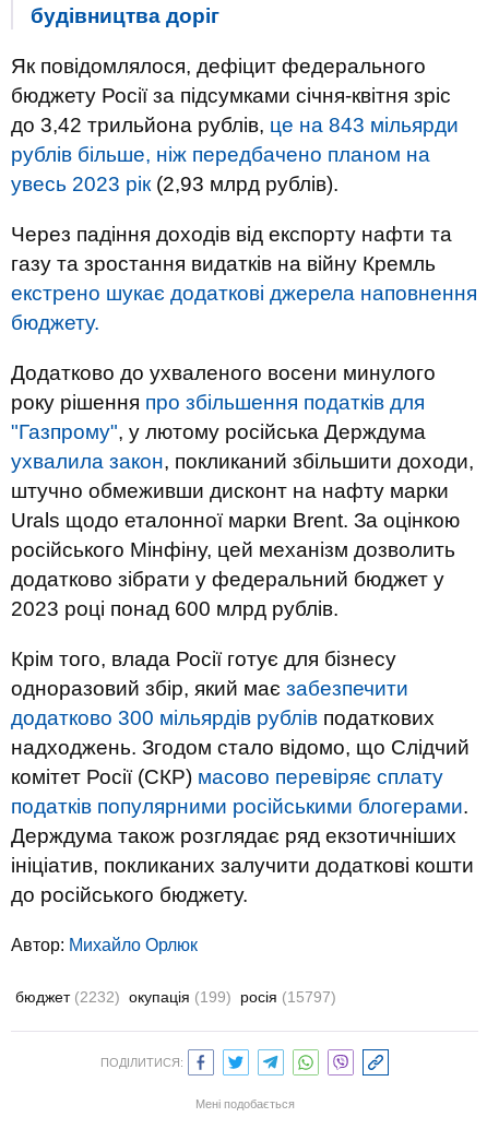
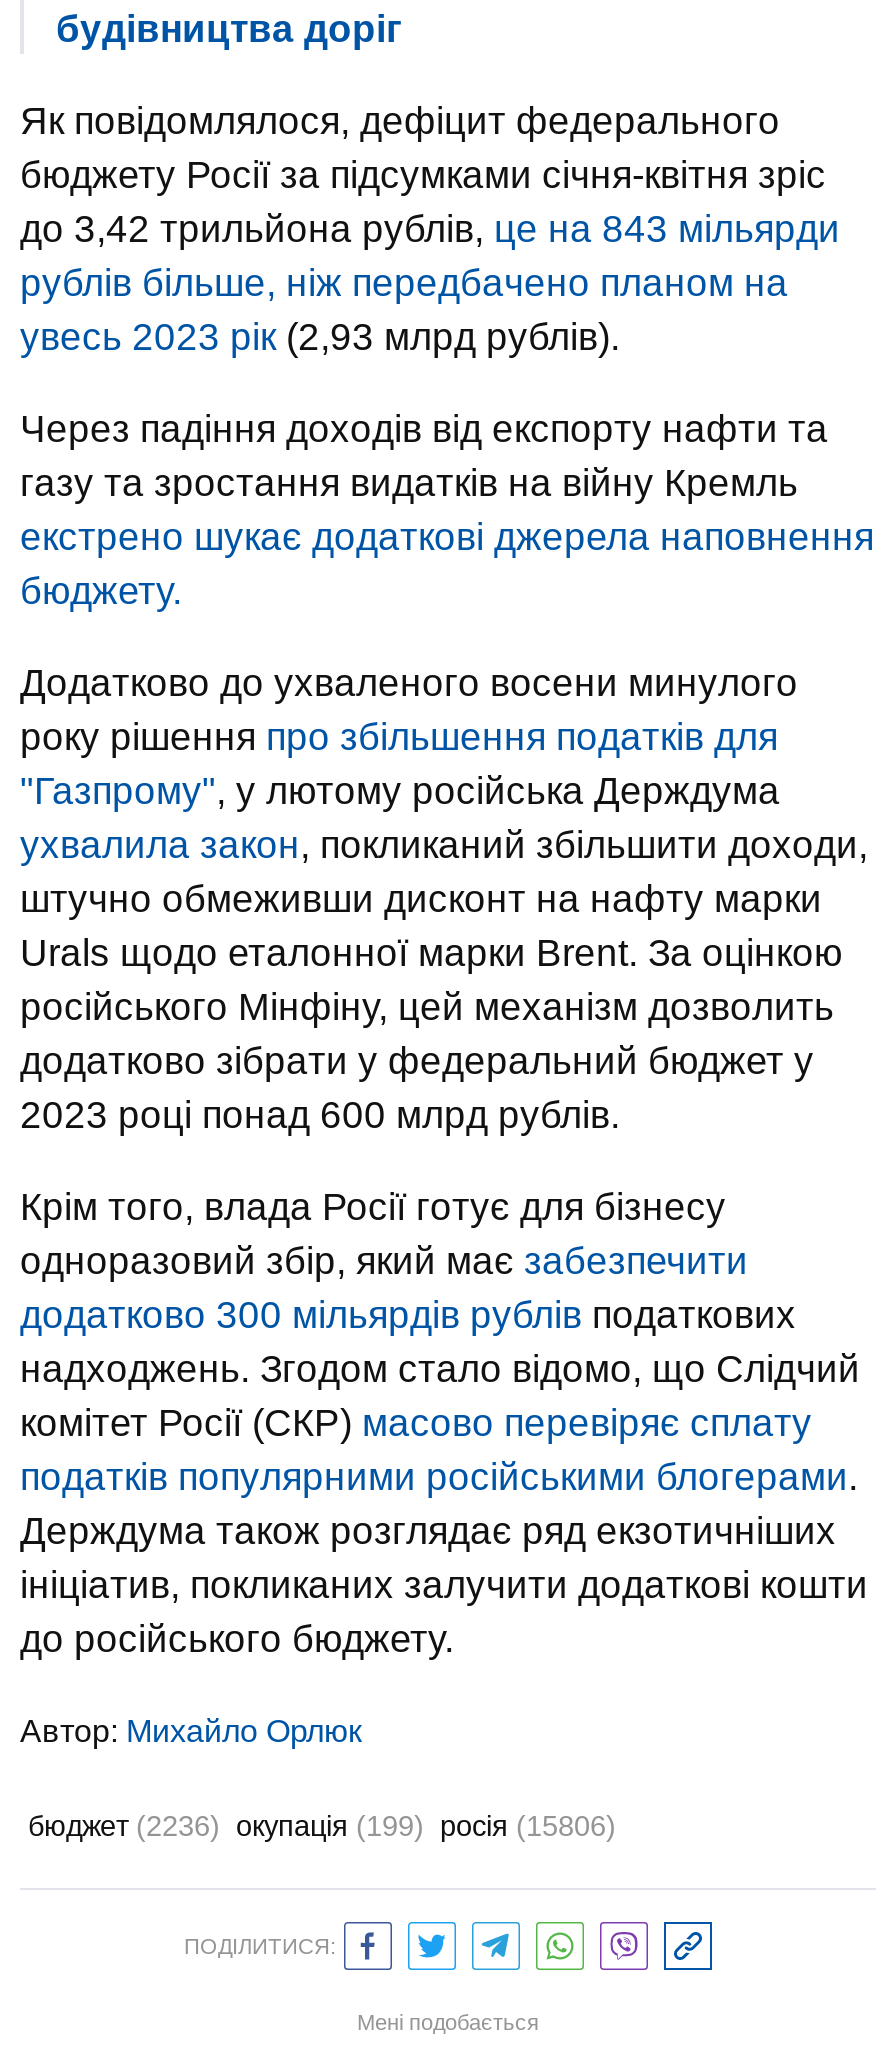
- бюджет (2232) окупація (199) росія (15797)
+ бюджет (2236) окупація (199) росія (15806)
